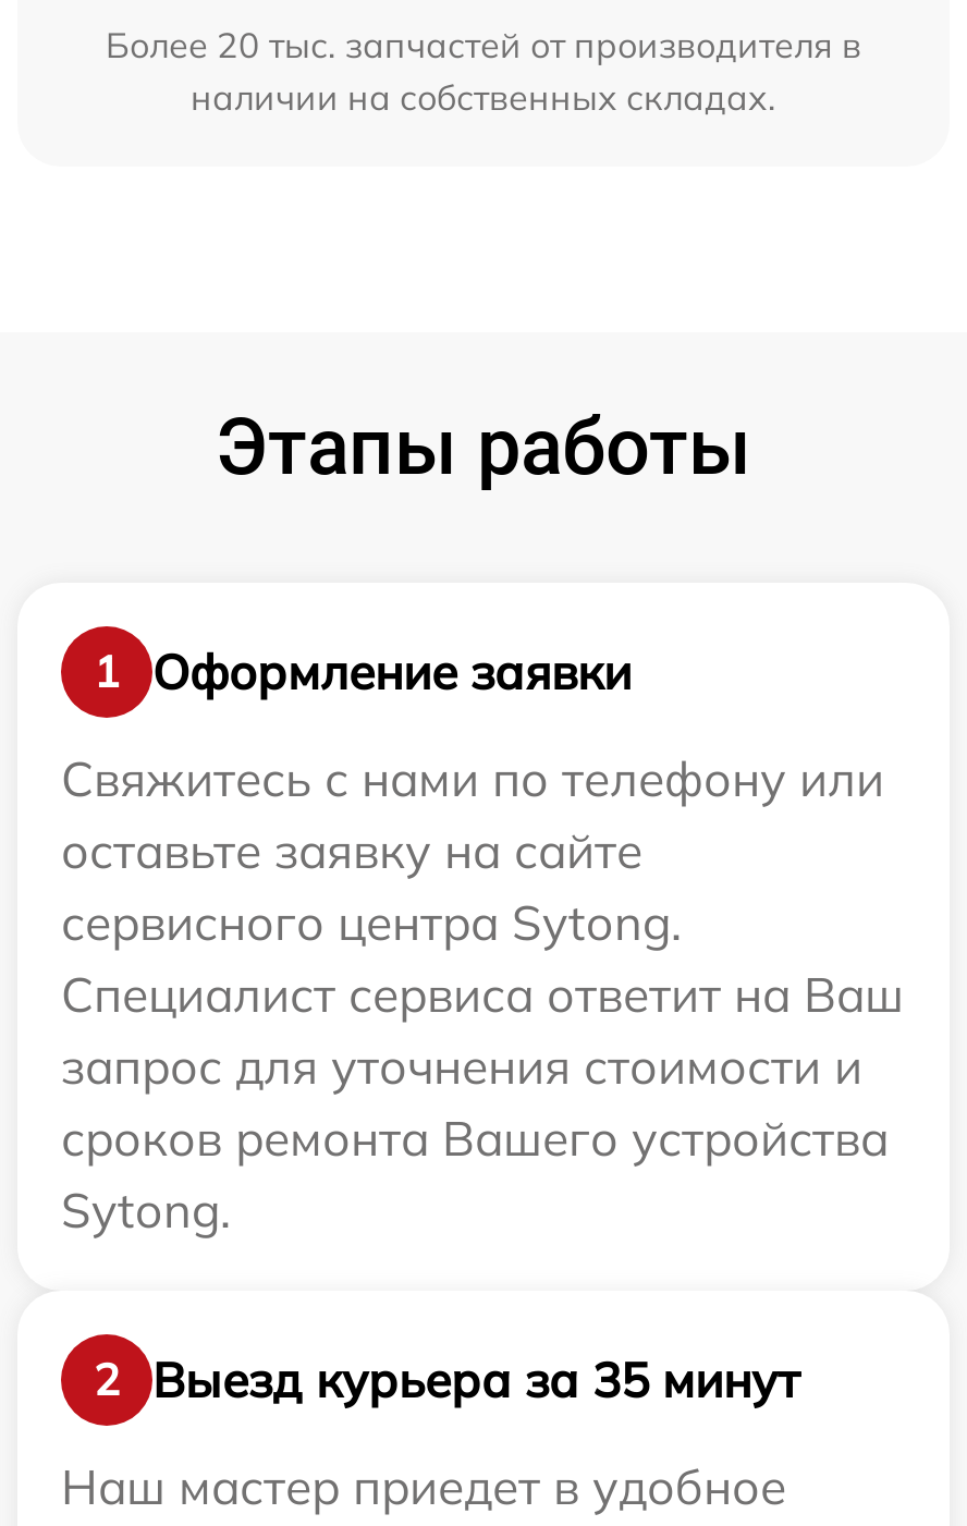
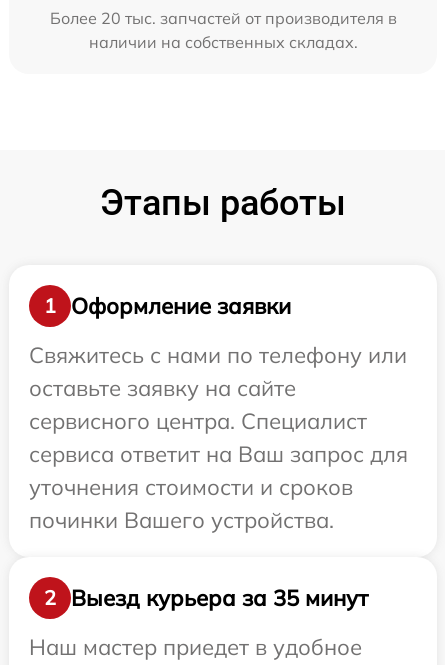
- сервисного центра Sytong.
- Специалист сервиса ответит на Ваш
- запрос для уточнения стоимости и
- сроков ремонта Вашего устройства
- Sytong.
+ сервисного центра. Специалист
+ сервиса ответит на Ваш запрос для
+ уточнения стоимости и сроков
+ починки Вашего устройства.
